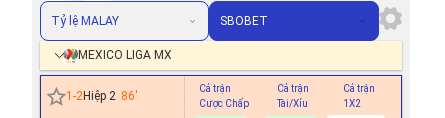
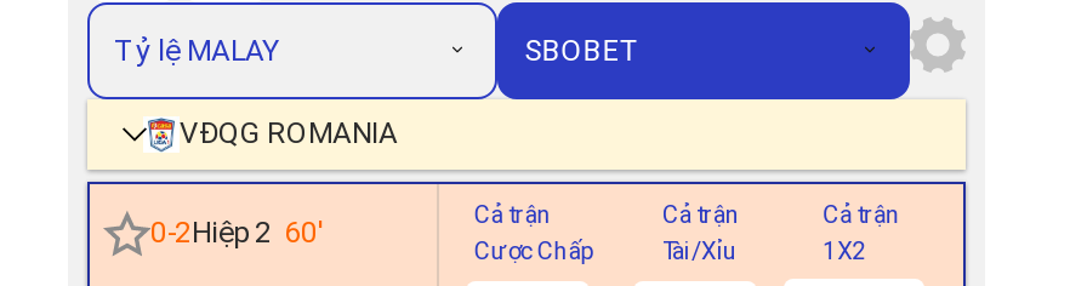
- MEXICO LIGA MX
+ VĐQG ROMANIA

- 1-2Hiệp 2 86'
+ 0-2Hiệp 2 60'
